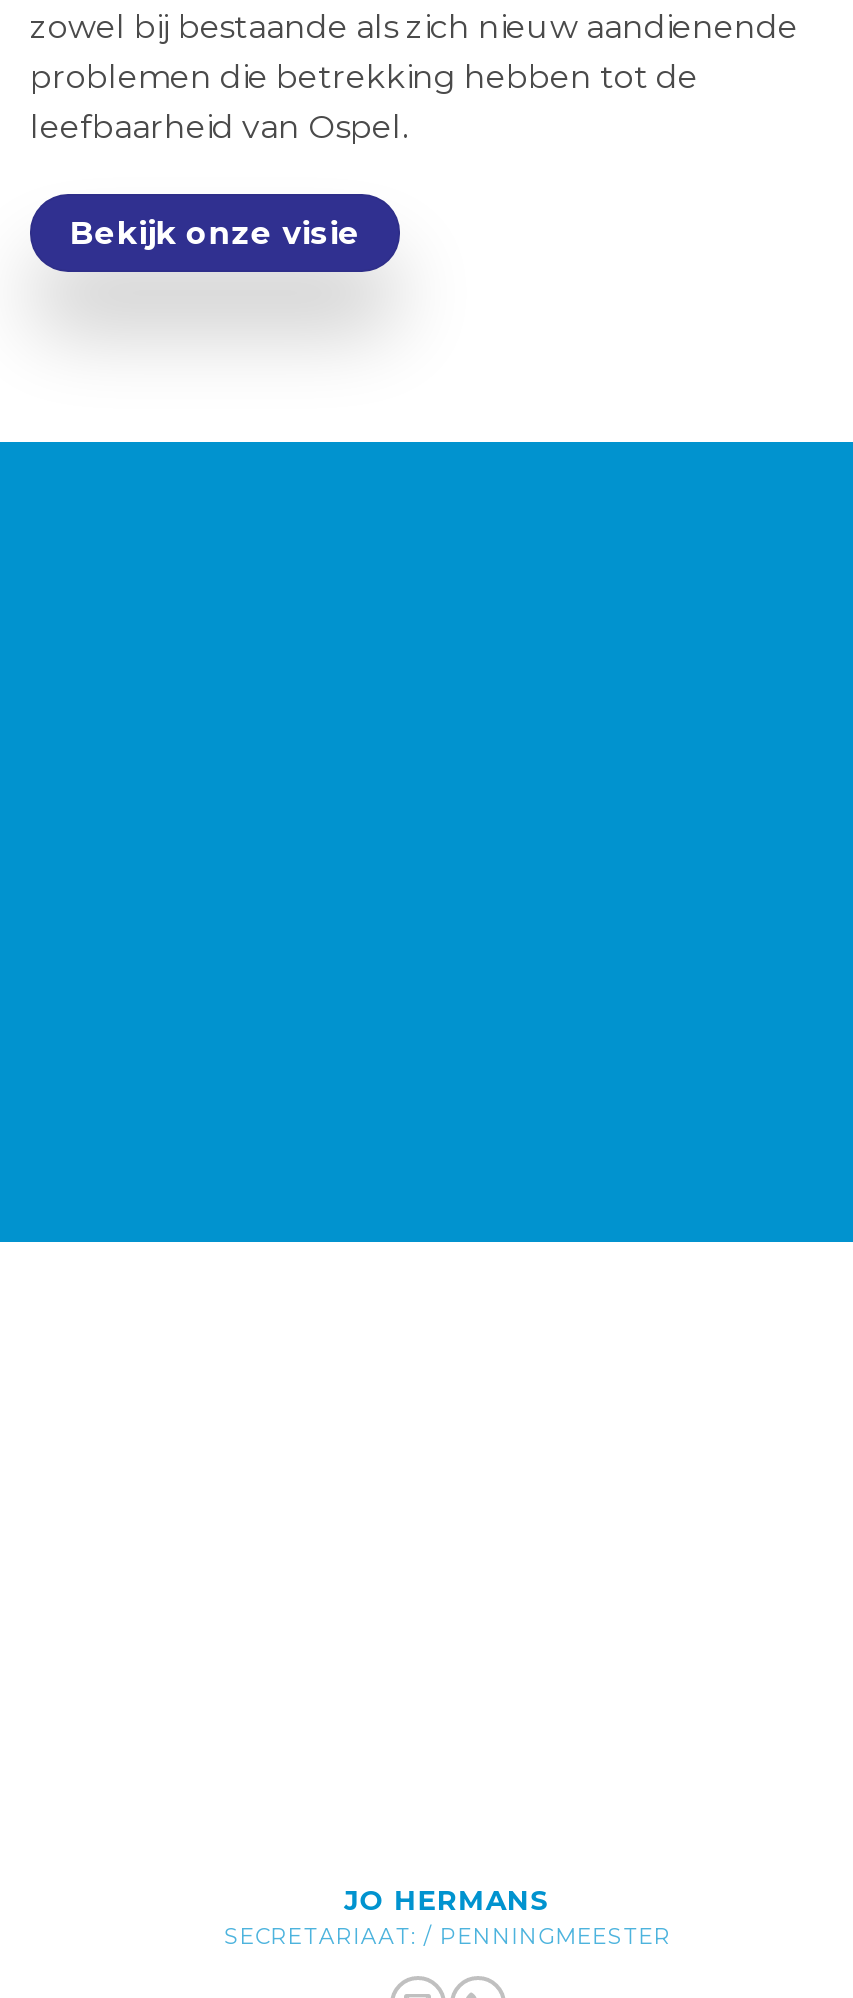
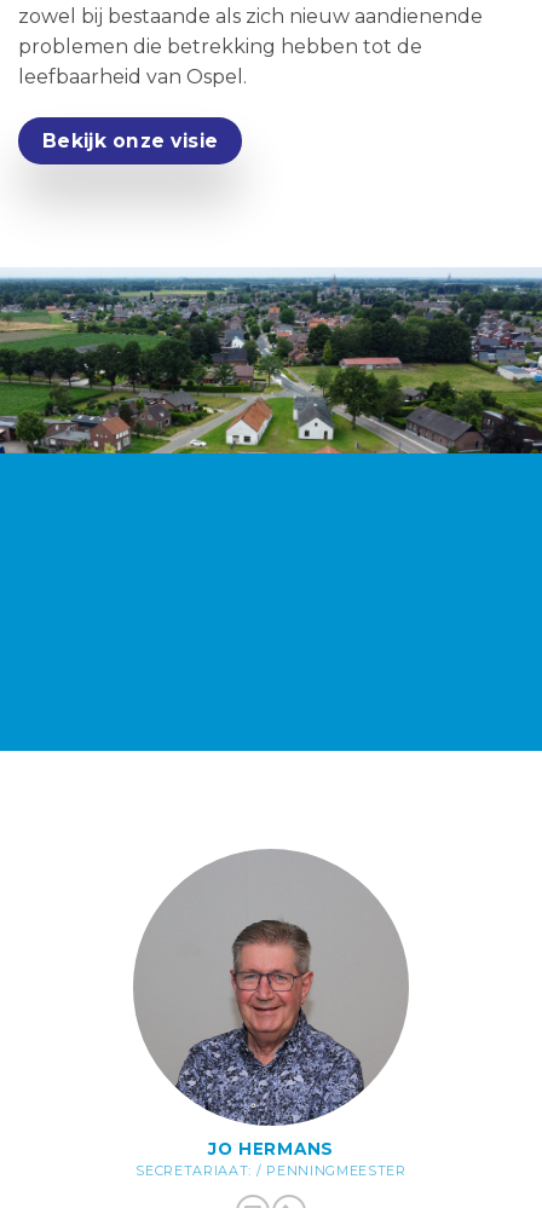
+ [image]

+ [image]
